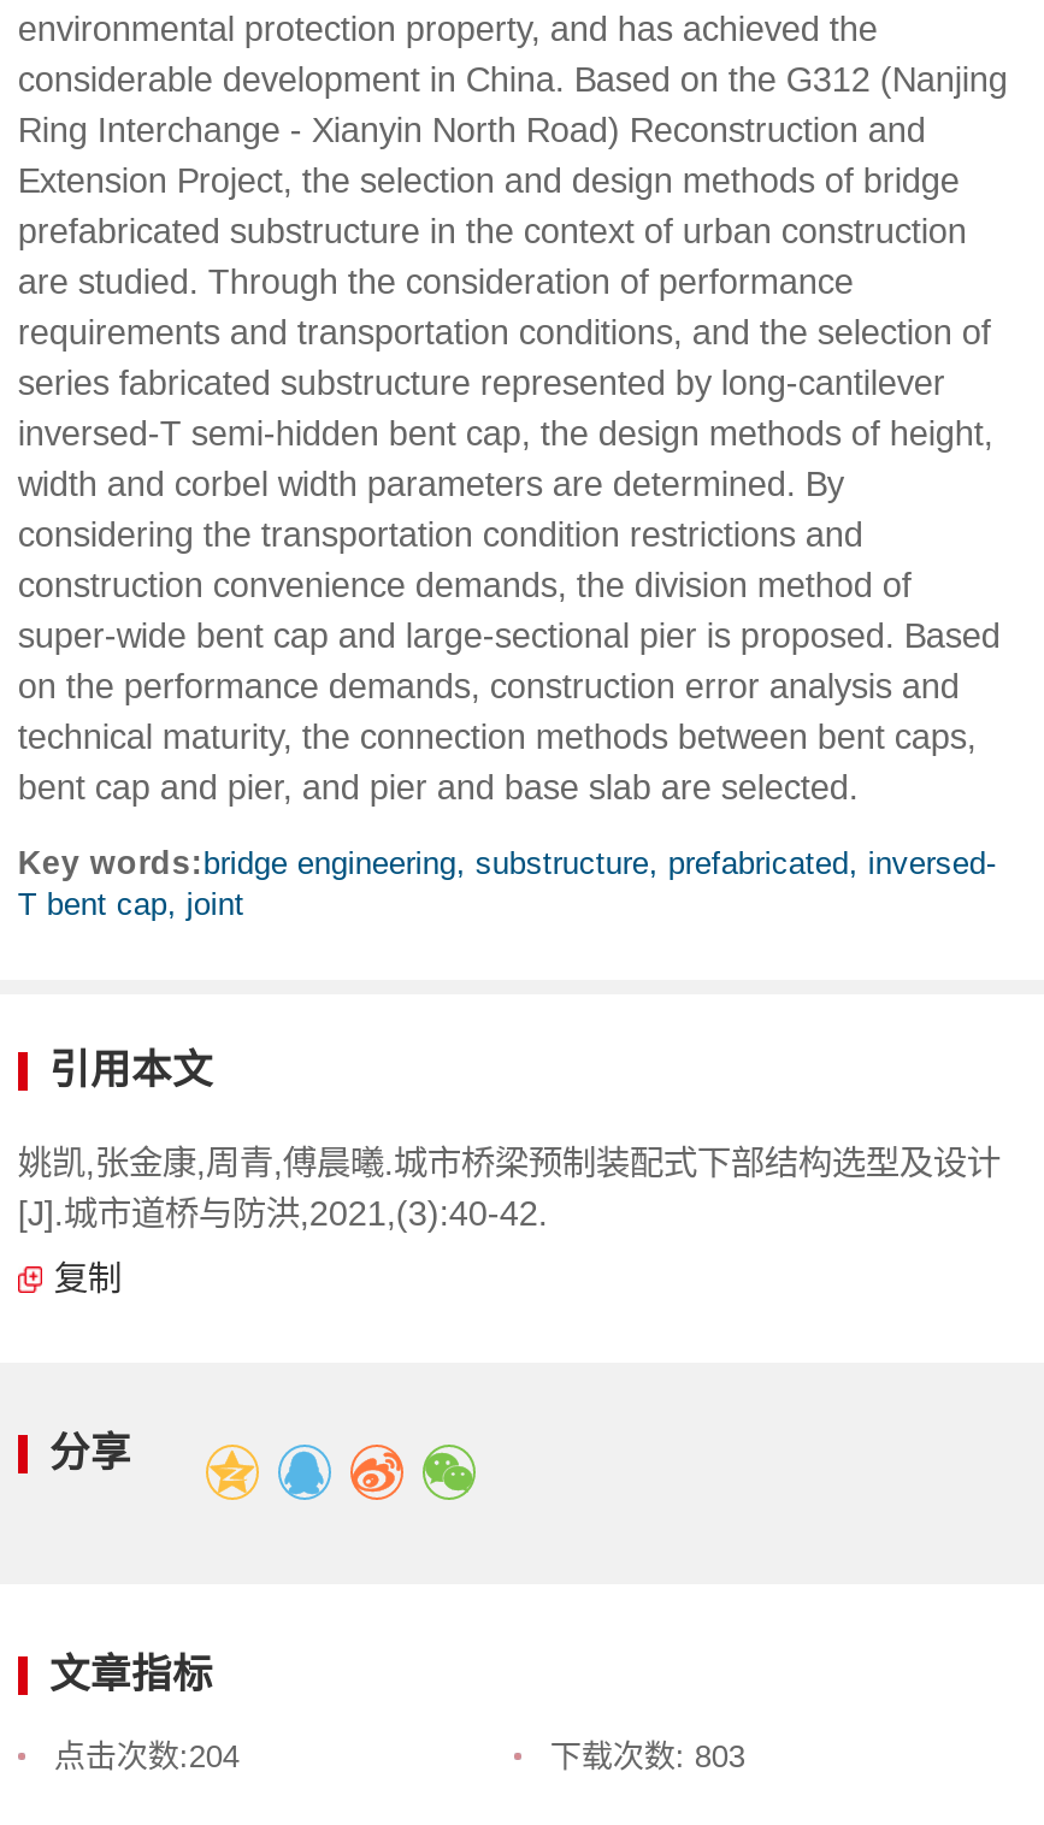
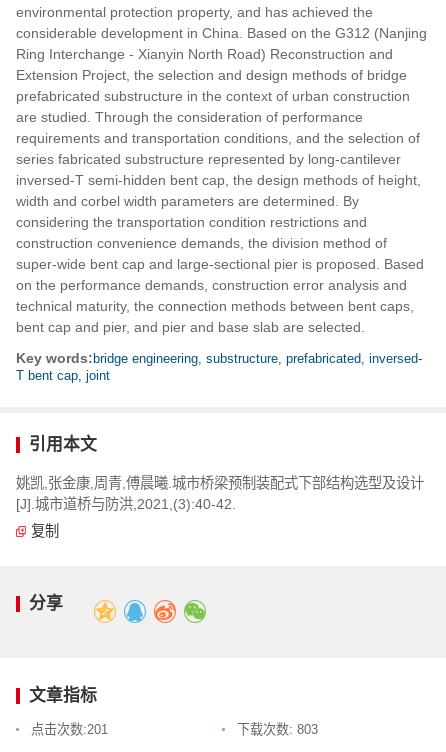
- 点击次数:204
+ 点击次数:201
